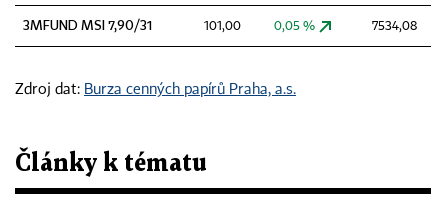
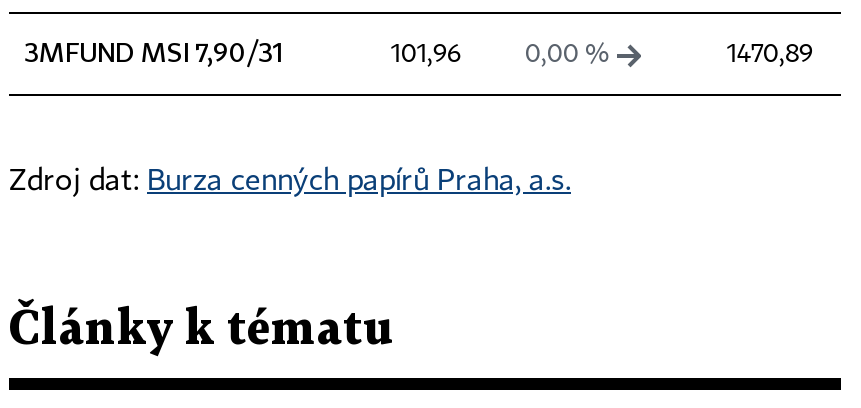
- 101,00
+ 101,96

- 0,05 %
+ 0,00 %

- 7534,08
+ 1470,89
